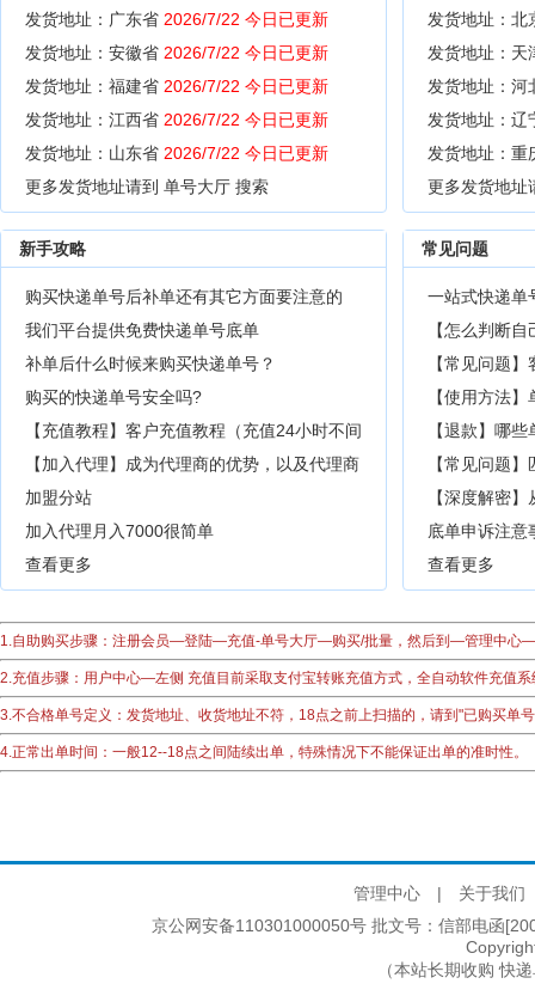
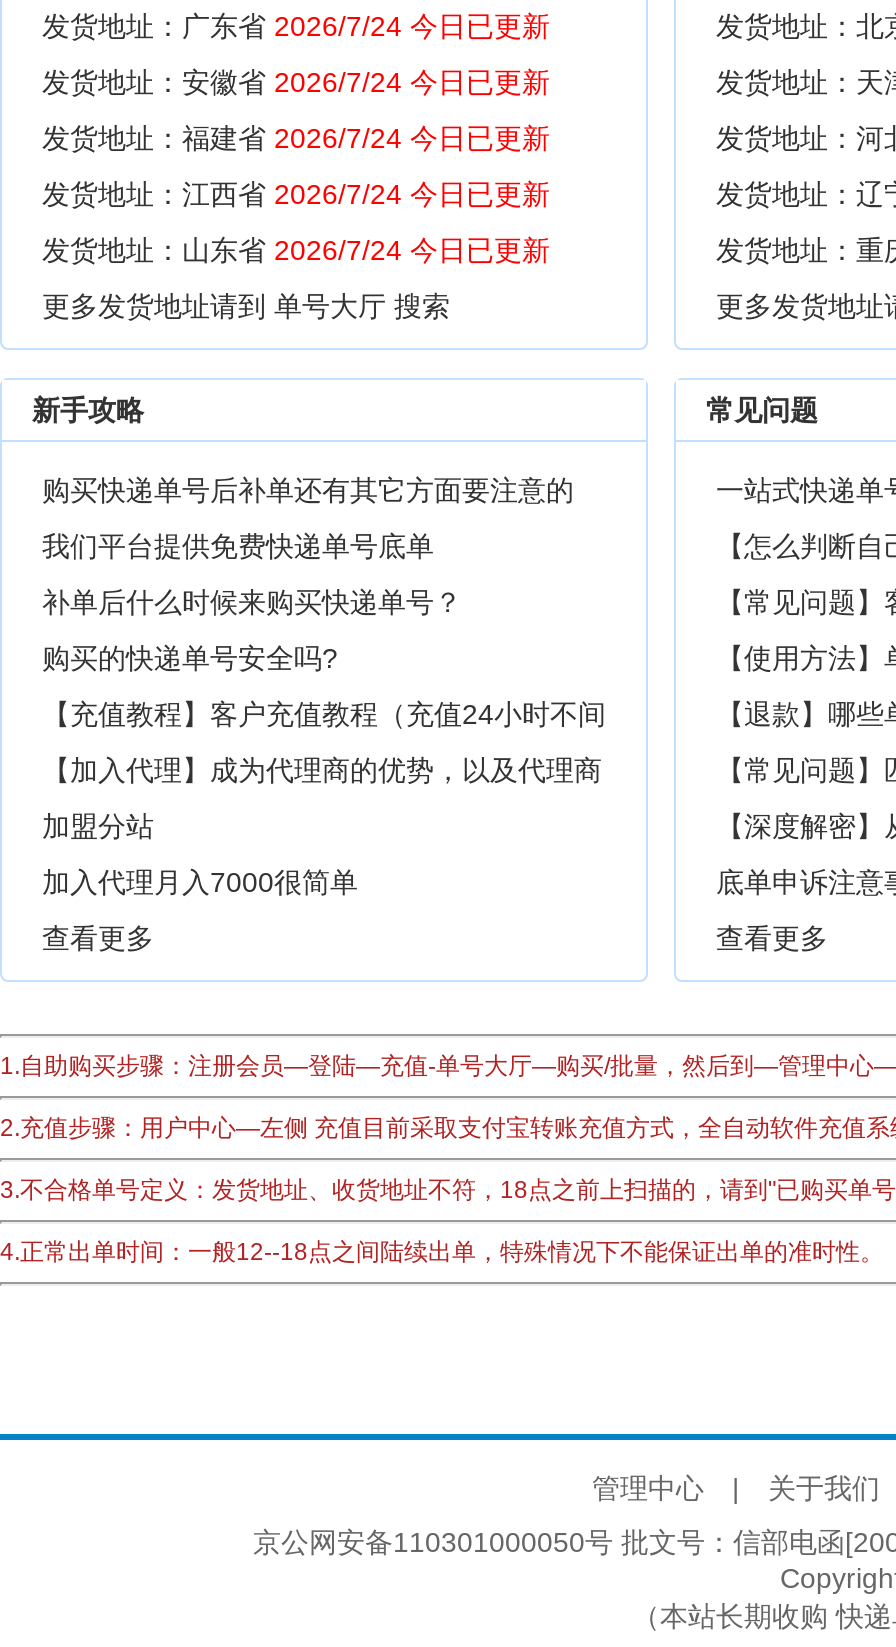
- 发货地址：广东省2026/7/22今日已更新
+ 发货地址：广东省2026/7/24今日已更新

- 发货地址：安徽省2026/7/22今日已更新
+ 发货地址：安徽省2026/7/24今日已更新

- 发货地址：福建省2026/7/22今日已更新
+ 发货地址：福建省2026/7/24今日已更新

- 发货地址：江西省2026/7/22今日已更新
+ 发货地址：江西省2026/7/24今日已更新

- 发货地址：山东省2026/7/22今日已更新
+ 发货地址：山东省2026/7/24今日已更新
